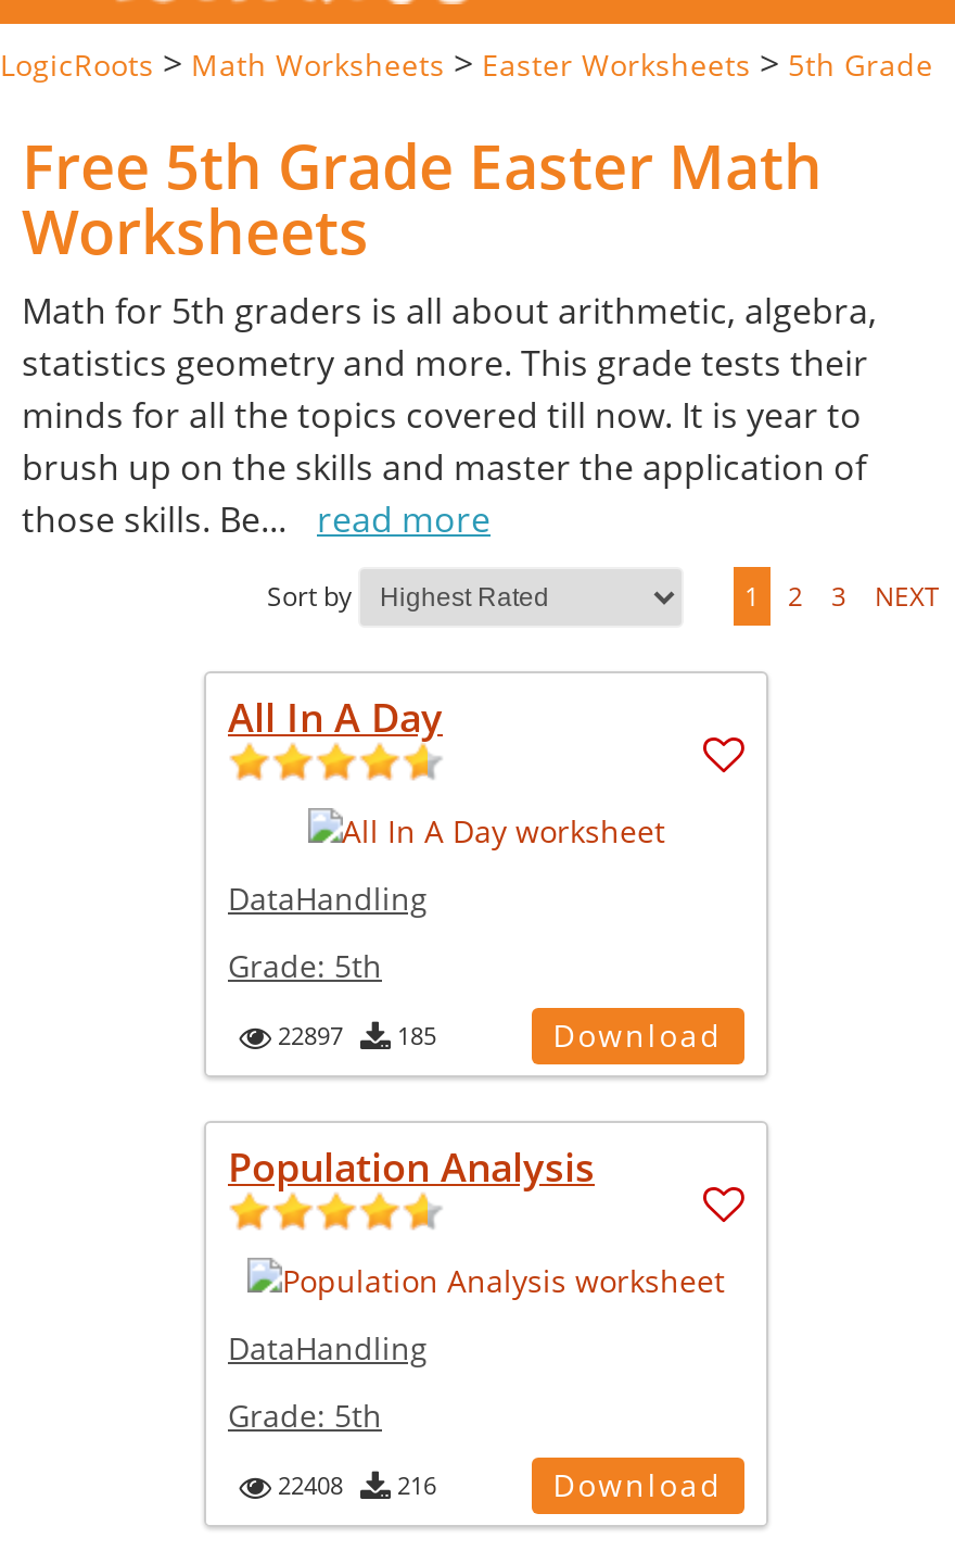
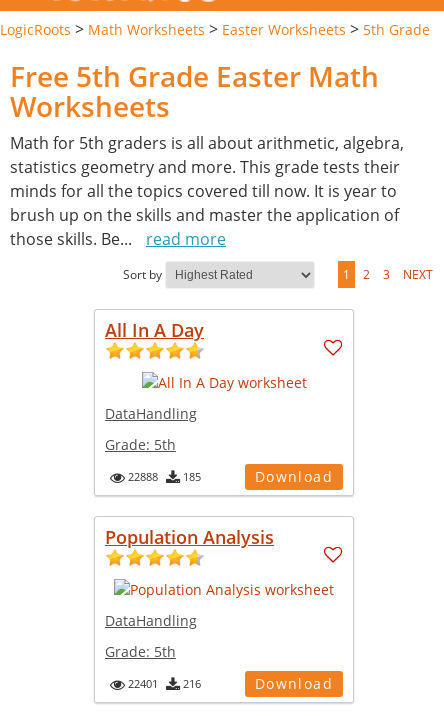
- 22897 185
+ 22888 185

- 22408 216
+ 22401 216
